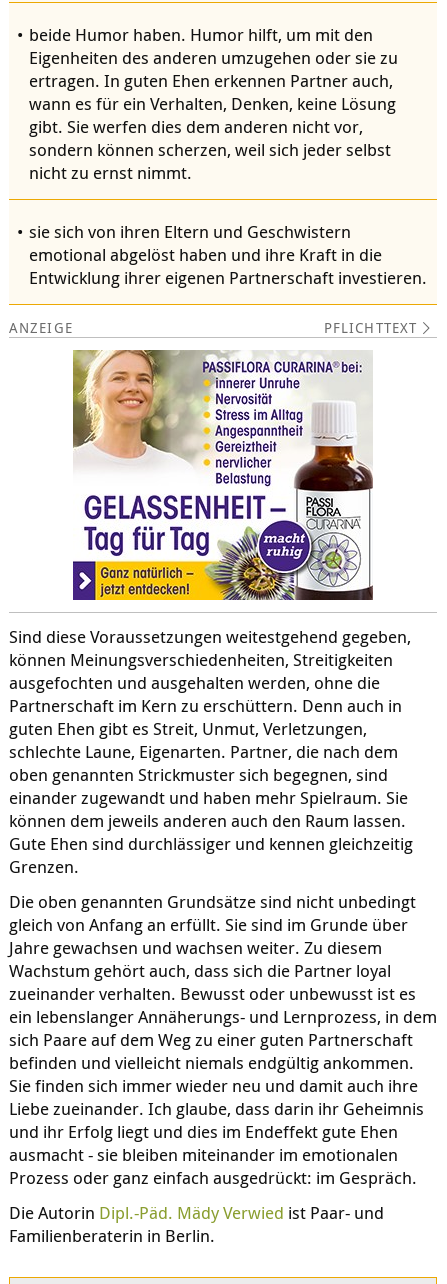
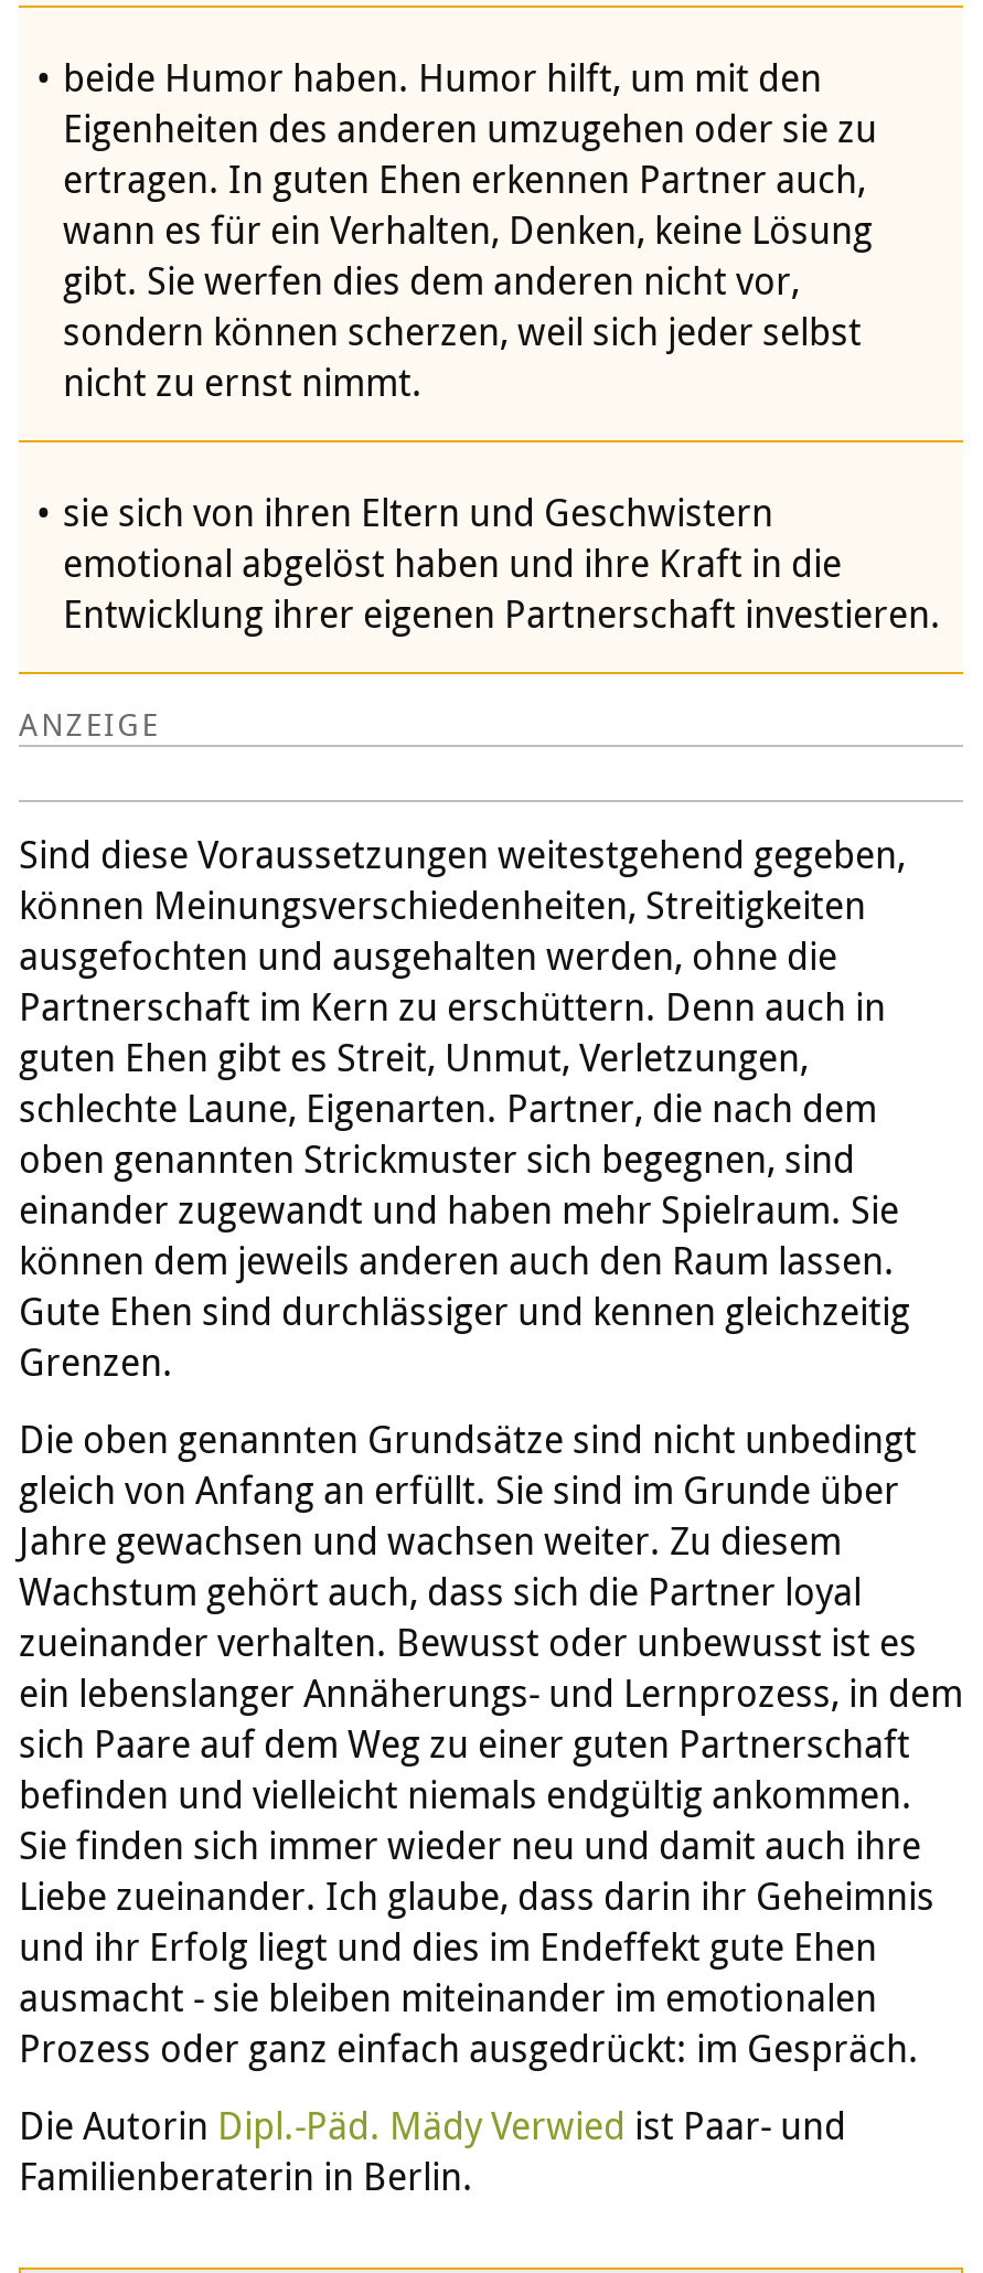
- PFLICHTTEXT

- [image]
